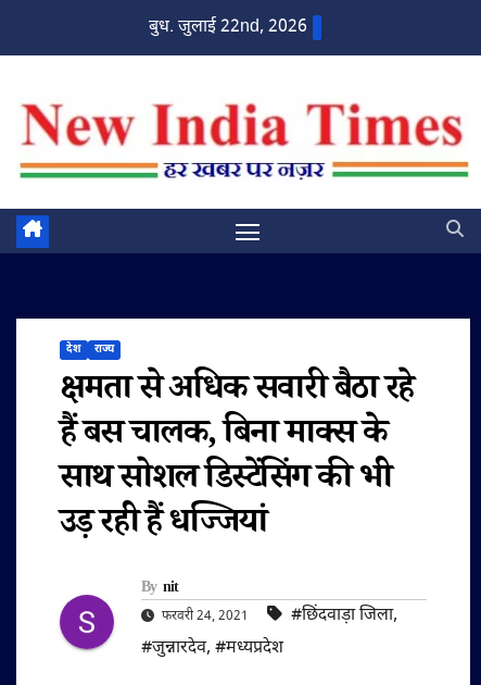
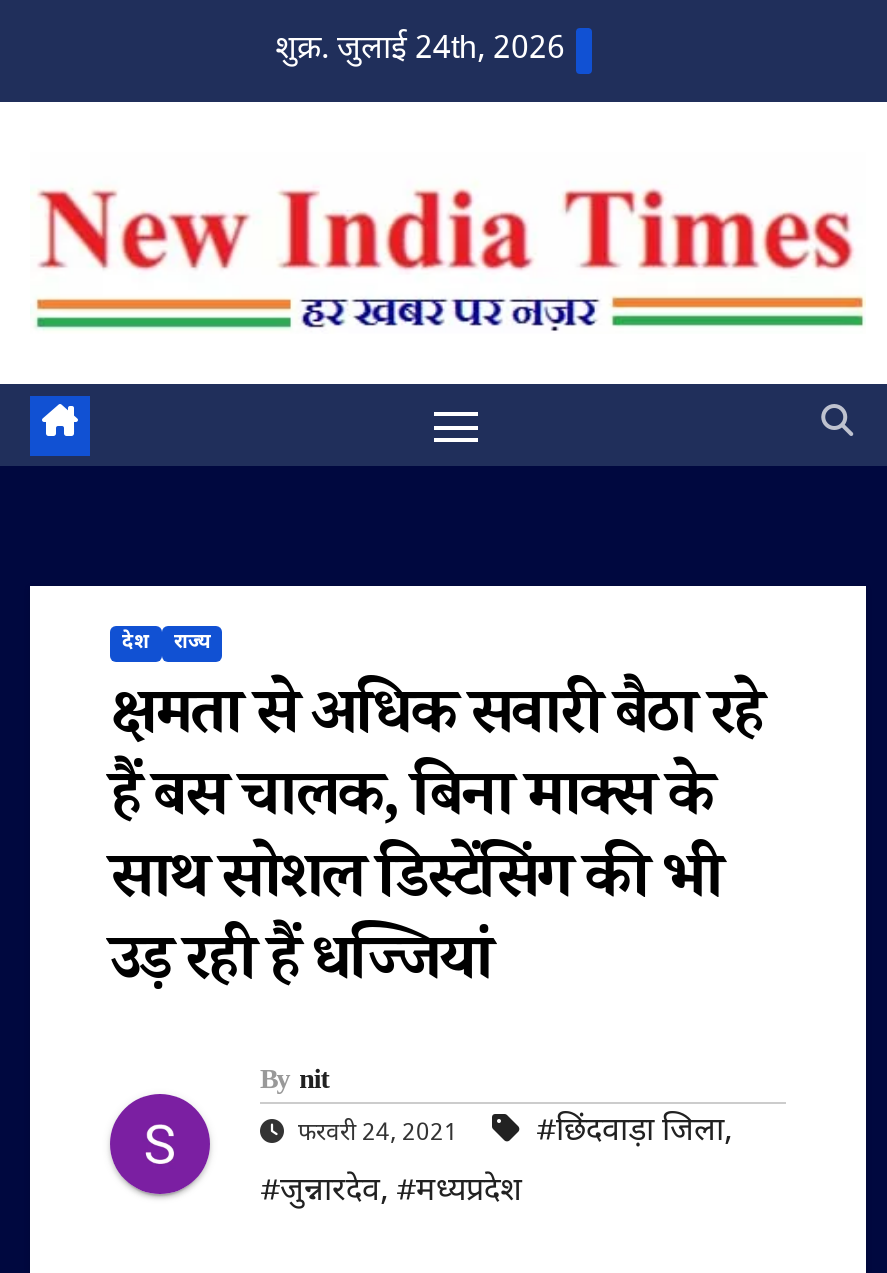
- बुध. जुलाई 22nd, 2026
+ शुक्र. जुलाई 24th, 2026
